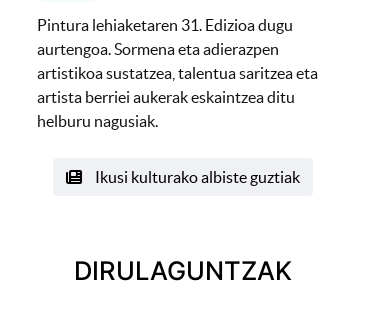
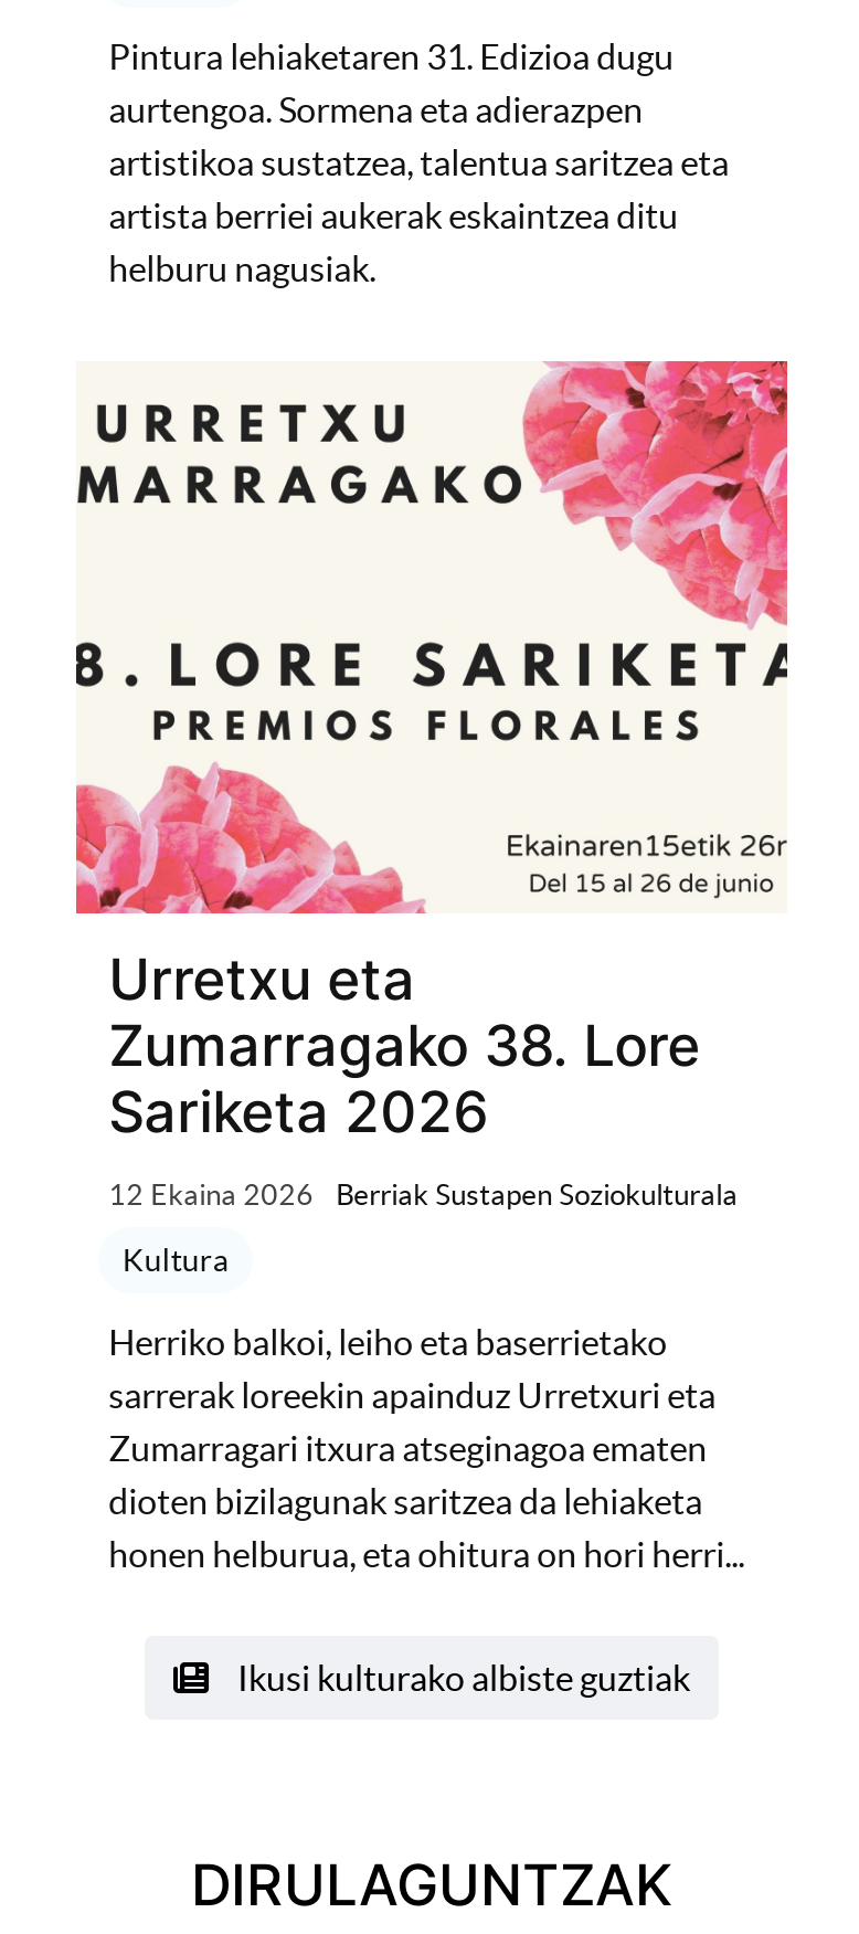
+ [image]
+ Urretxu eta
+ Zumarragako 38. Lore
+ Sariketa 2026
+ 12 Ekaina 2026
+ Berriak Sustapen Soziokulturala
+ Kultura
+ Herriko balkoi, leiho eta baserrietako
+ sarrerak loreekin apainduz Urretxuri eta
+ Zumarragari itxura atseginagoa ematen
+ dioten bizilagunak saritzea da lehiaketa
+ honen helburua, eta ohitura on hori herri...

+ [image]

+ [image]
